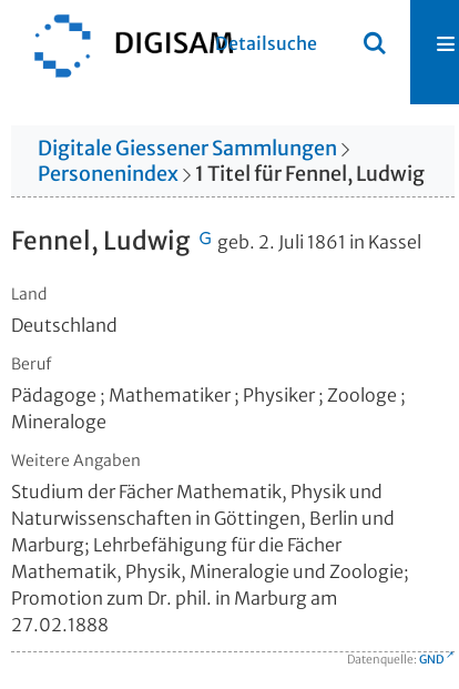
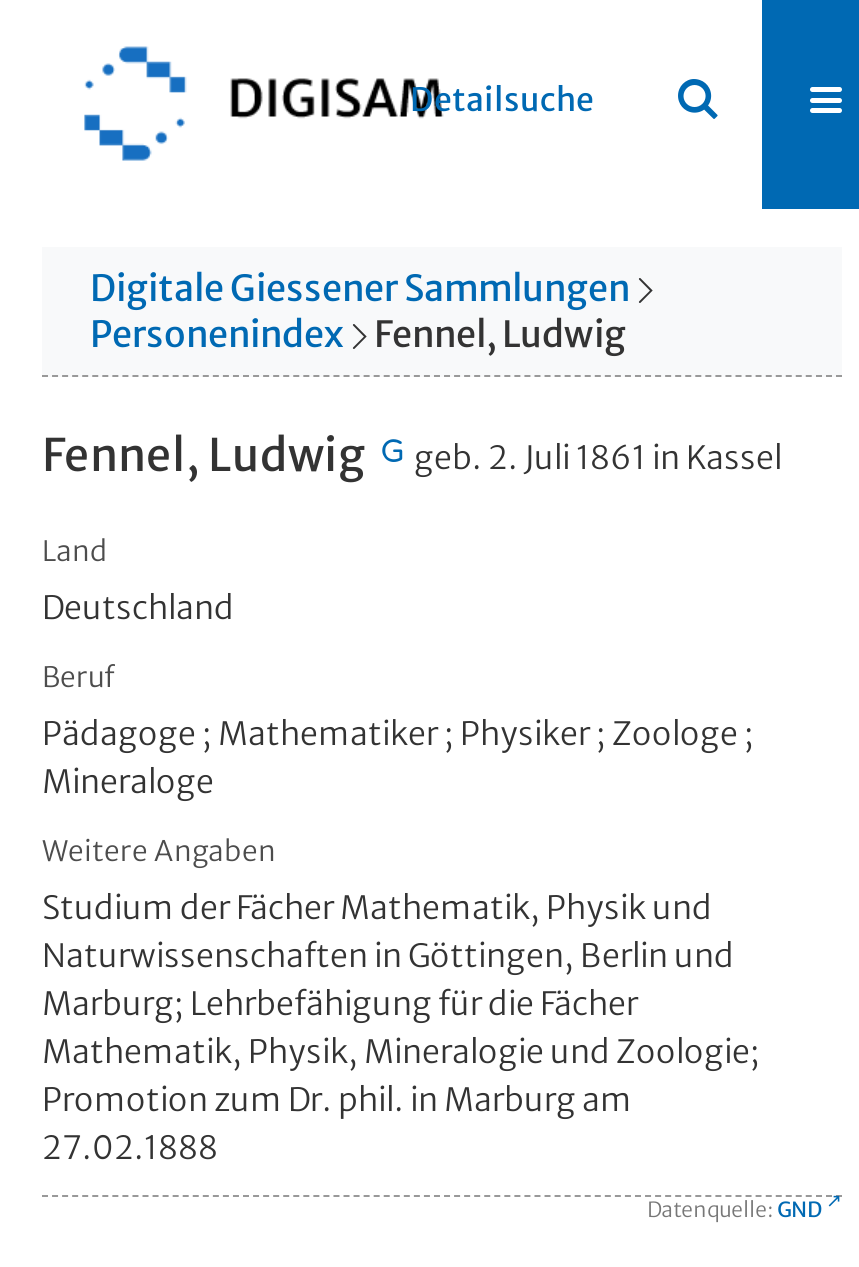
- 1 Titel für Fennel, Ludwig
+ Fennel, Ludwig
